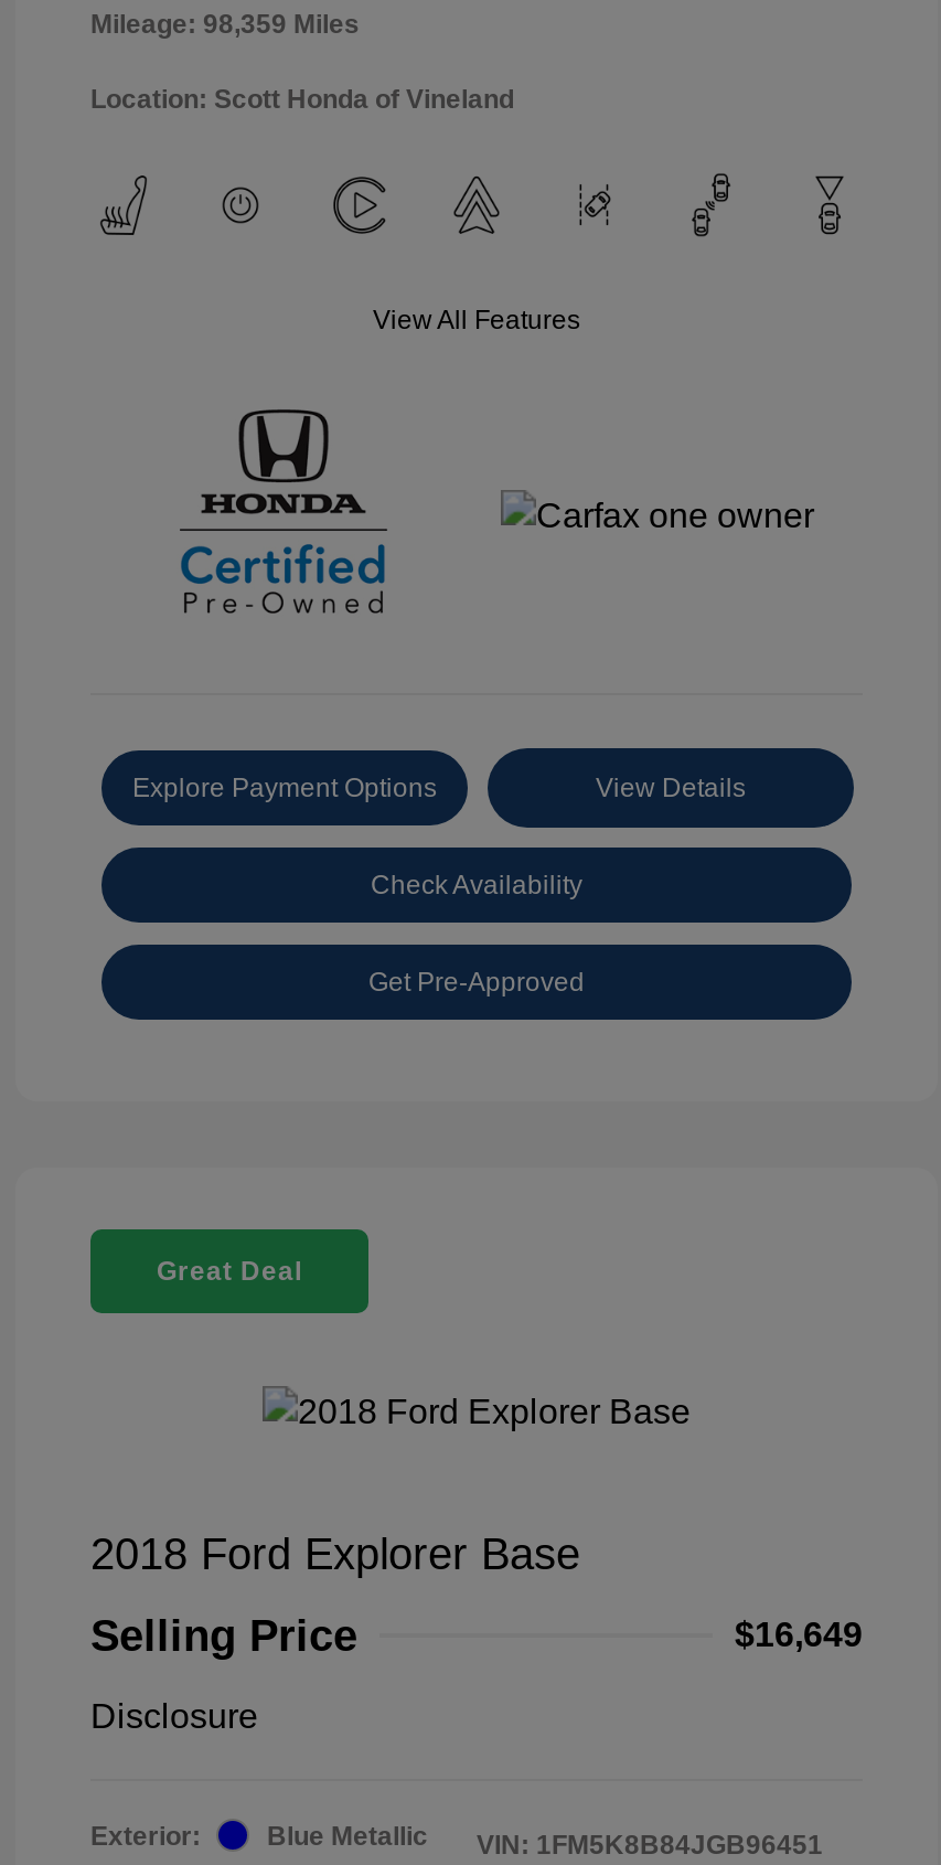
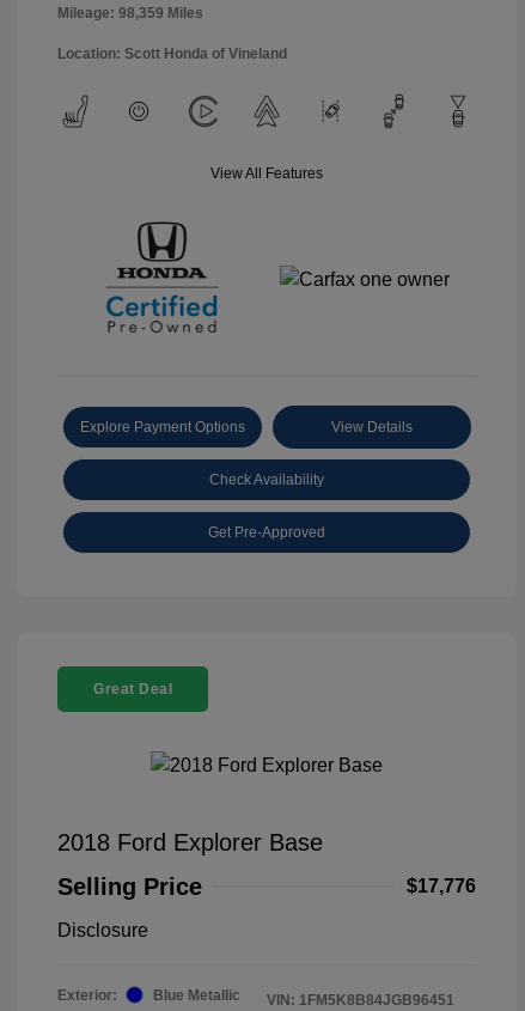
- $16,649
+ $17,776
